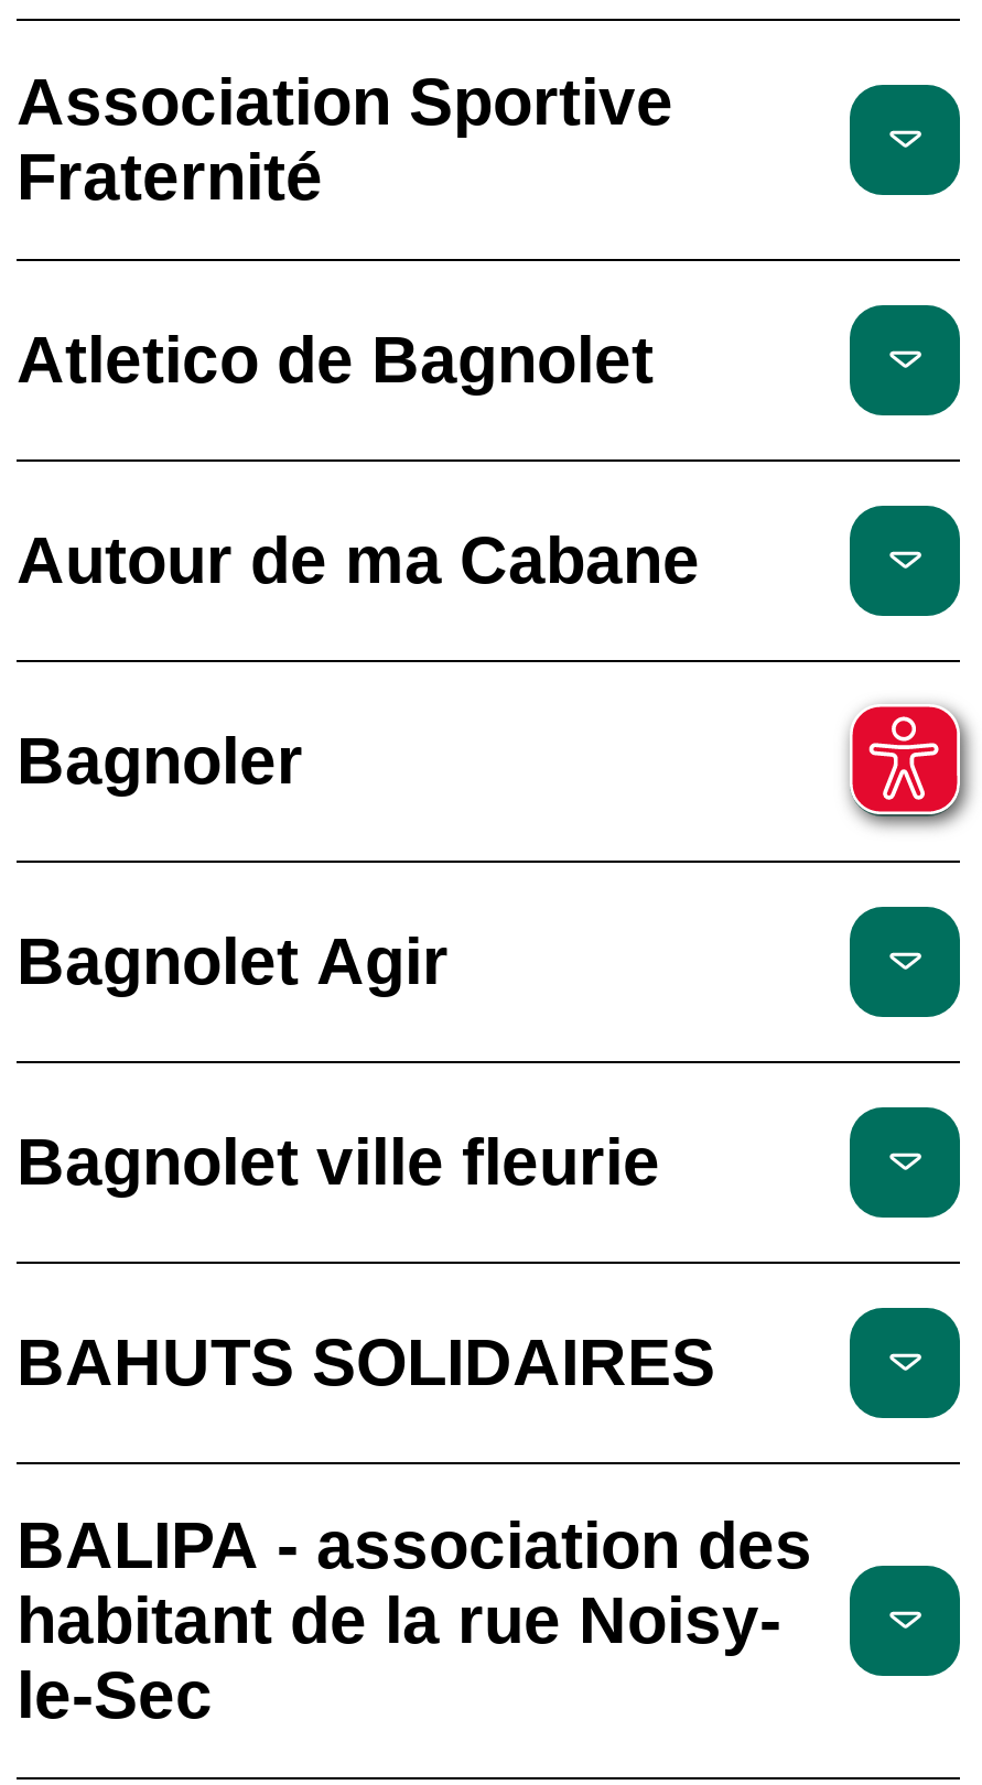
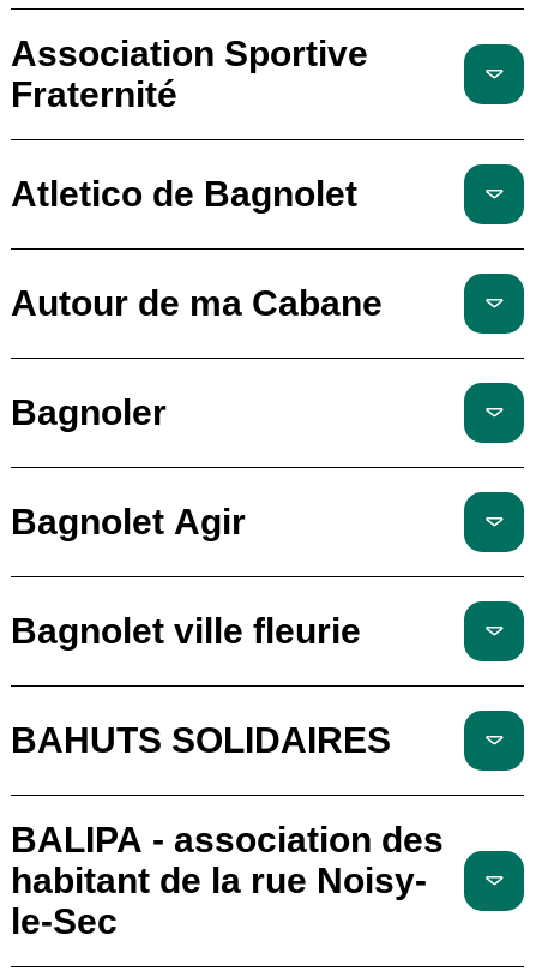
- [image]
+ [image]
